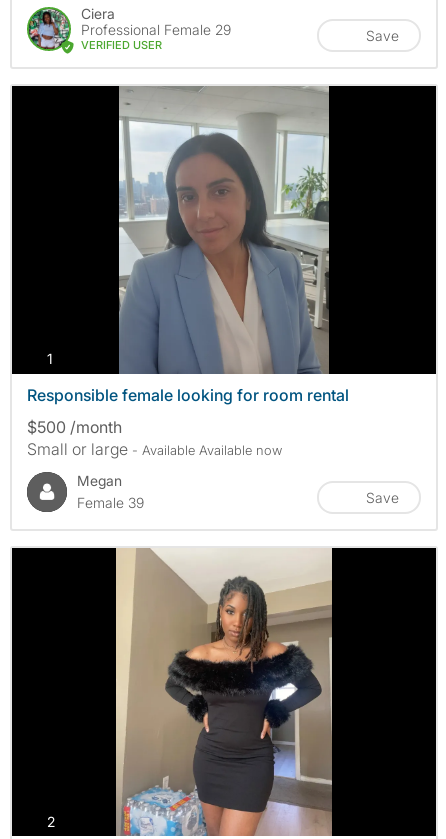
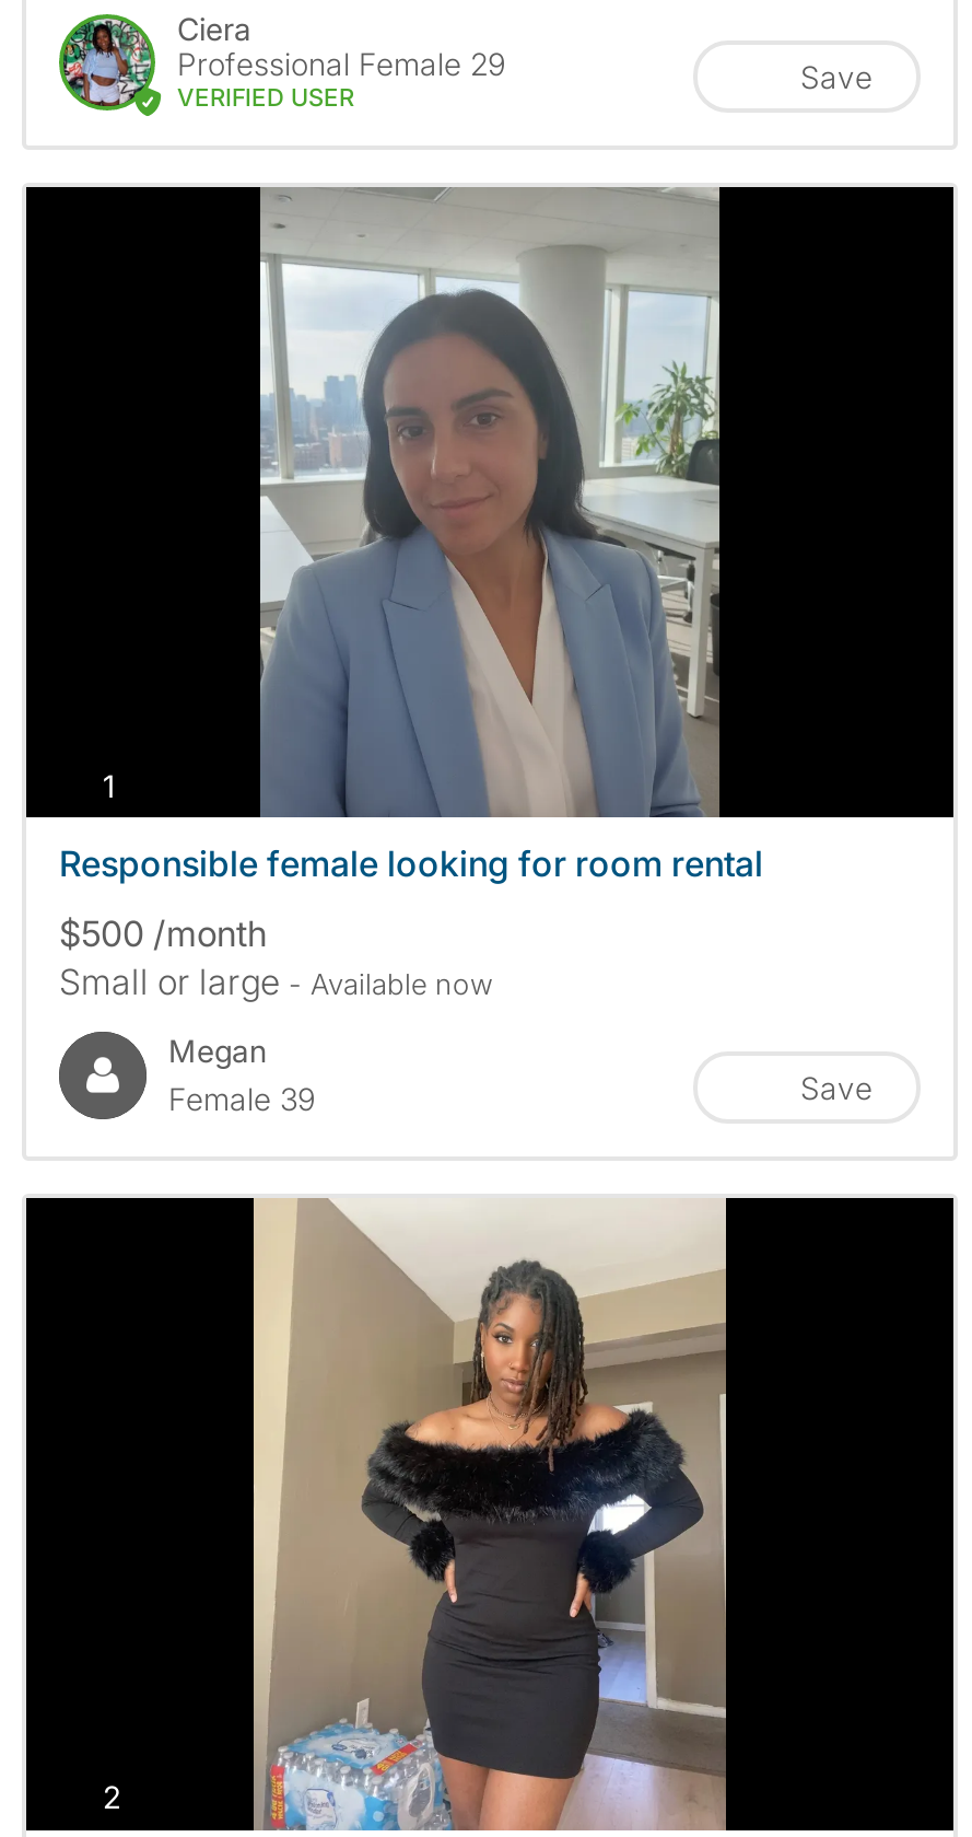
- Small or large - Available Available now
+ Small or large - Available now
